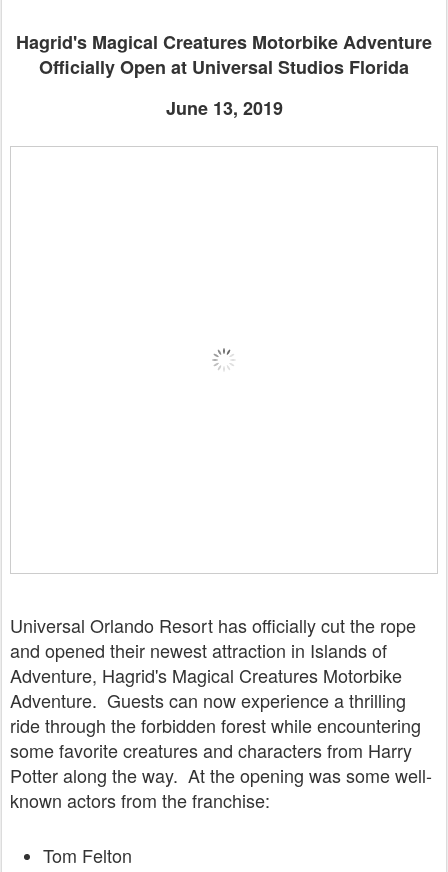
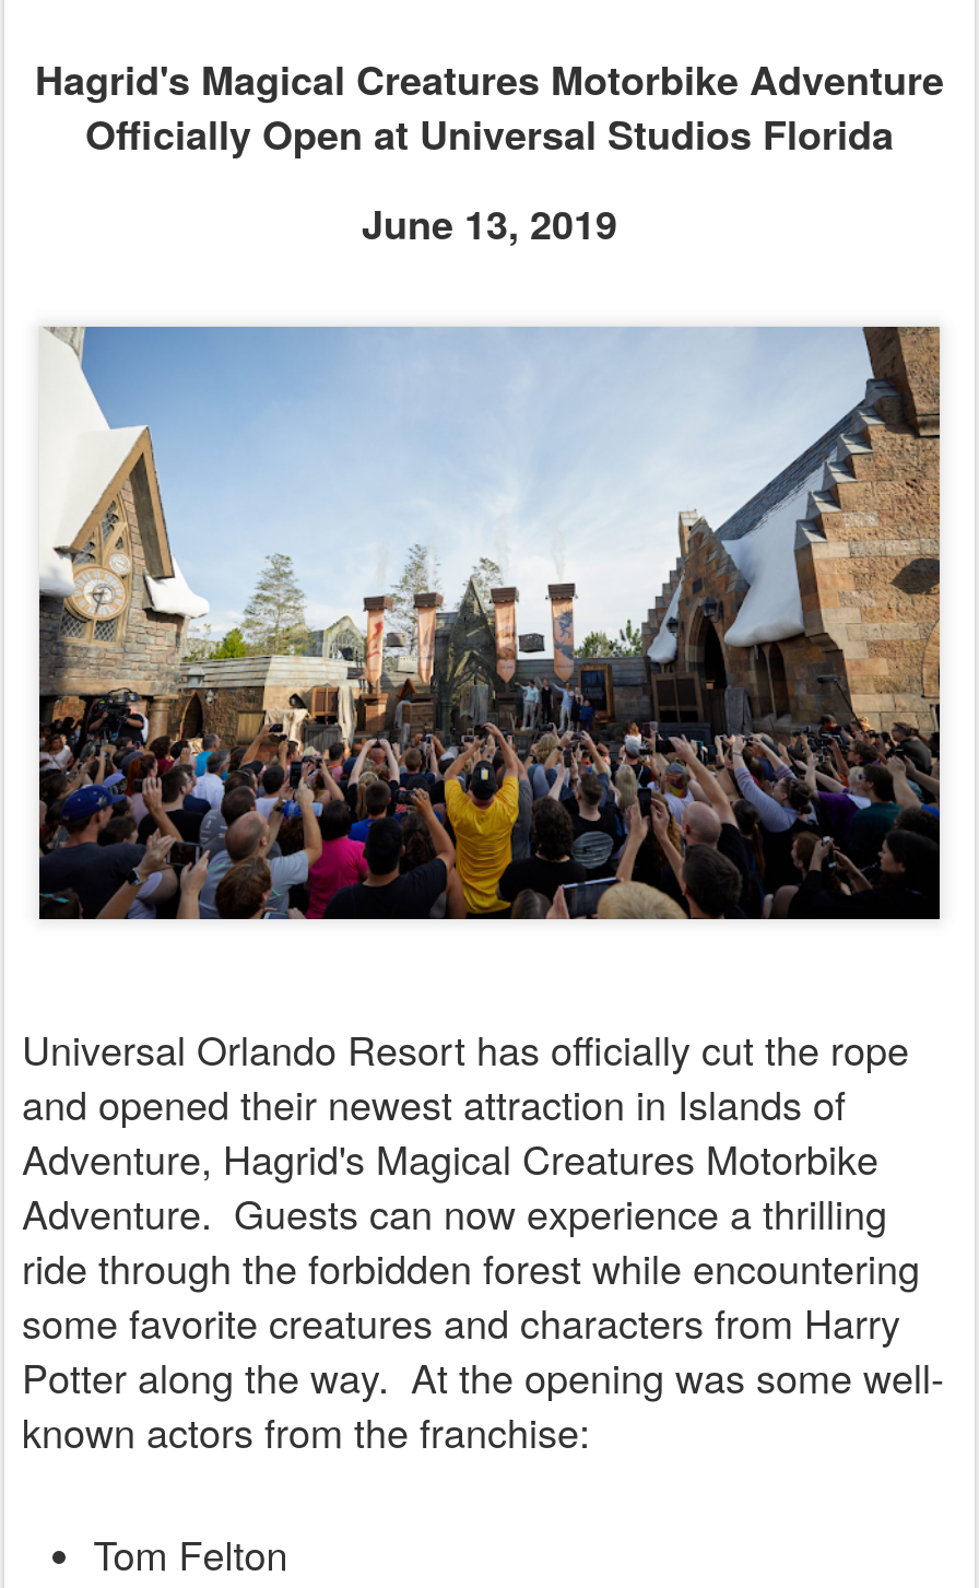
+ [image]
